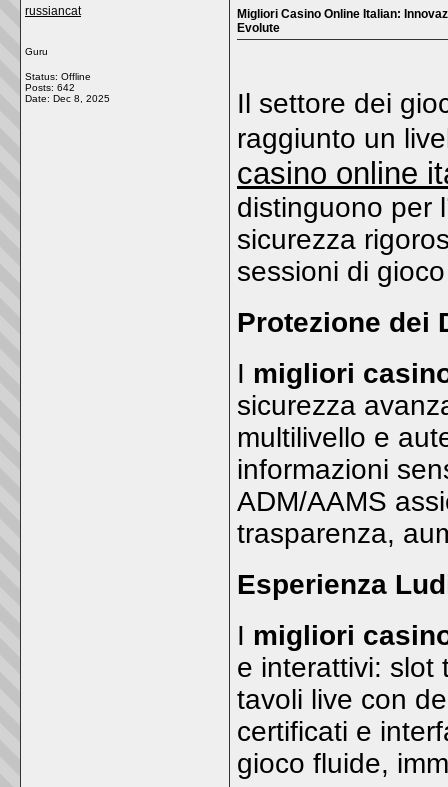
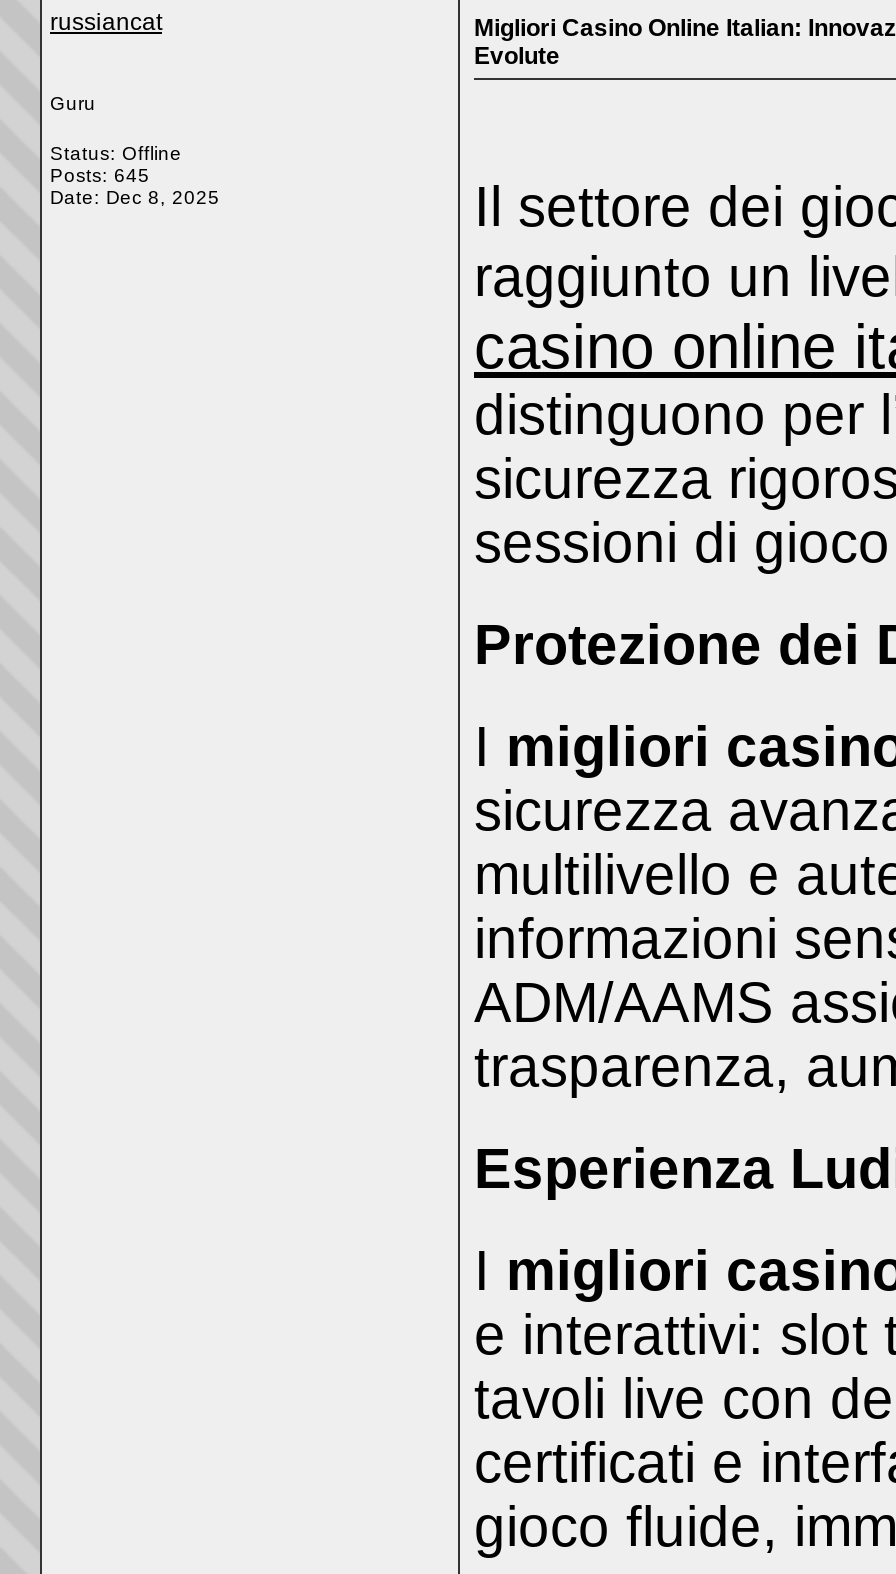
- Posts: 642
+ Posts: 645
